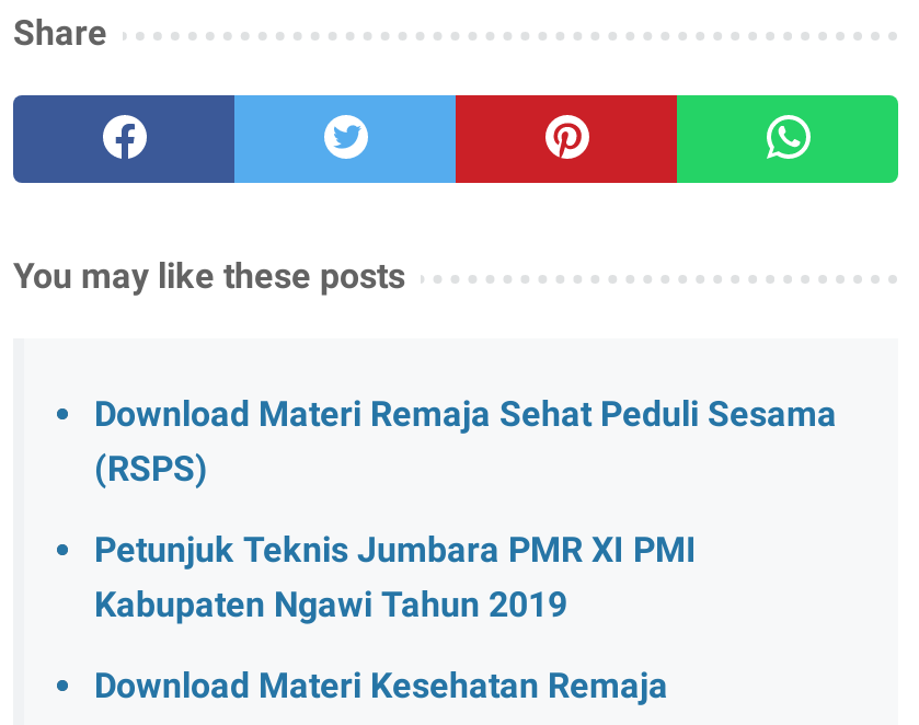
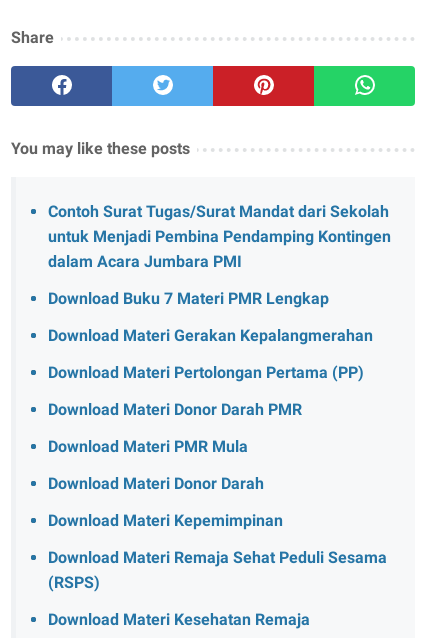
+ Contoh Surat Tugas/Surat Mandat dari Sekolah
+ untuk Menjadi Pembina Pendamping Kontingen
+ dalam Acara Jumbara PMI
+ Download Buku 7 Materi PMR Lengkap
+ Download Materi Gerakan Kepalangmerahan
+ Download Materi Pertolongan Pertama (PP)
+ Download Materi Donor Darah PMR
+ Download Materi PMR Mula
+ Download Materi Donor Darah
+ Download Materi Kepemimpinan

moved down: Download Materi Remaja Sehat Peduli Sesama | (RSPS)

- Petunjuk Teknis Jumbara PMR XI PMI
- Kabupaten Ngawi Tahun 2019
